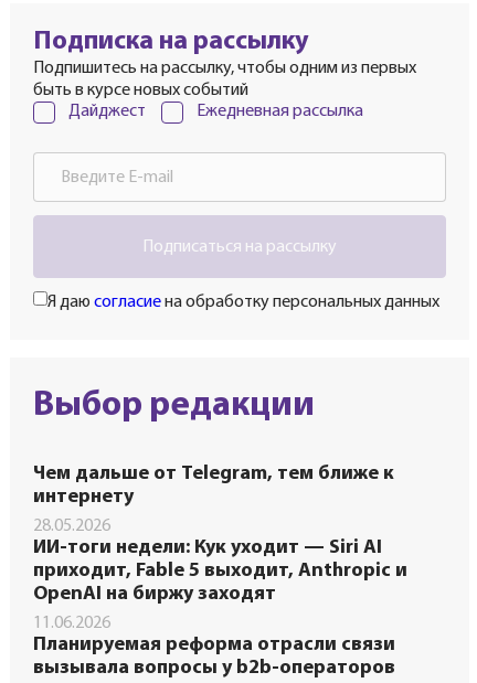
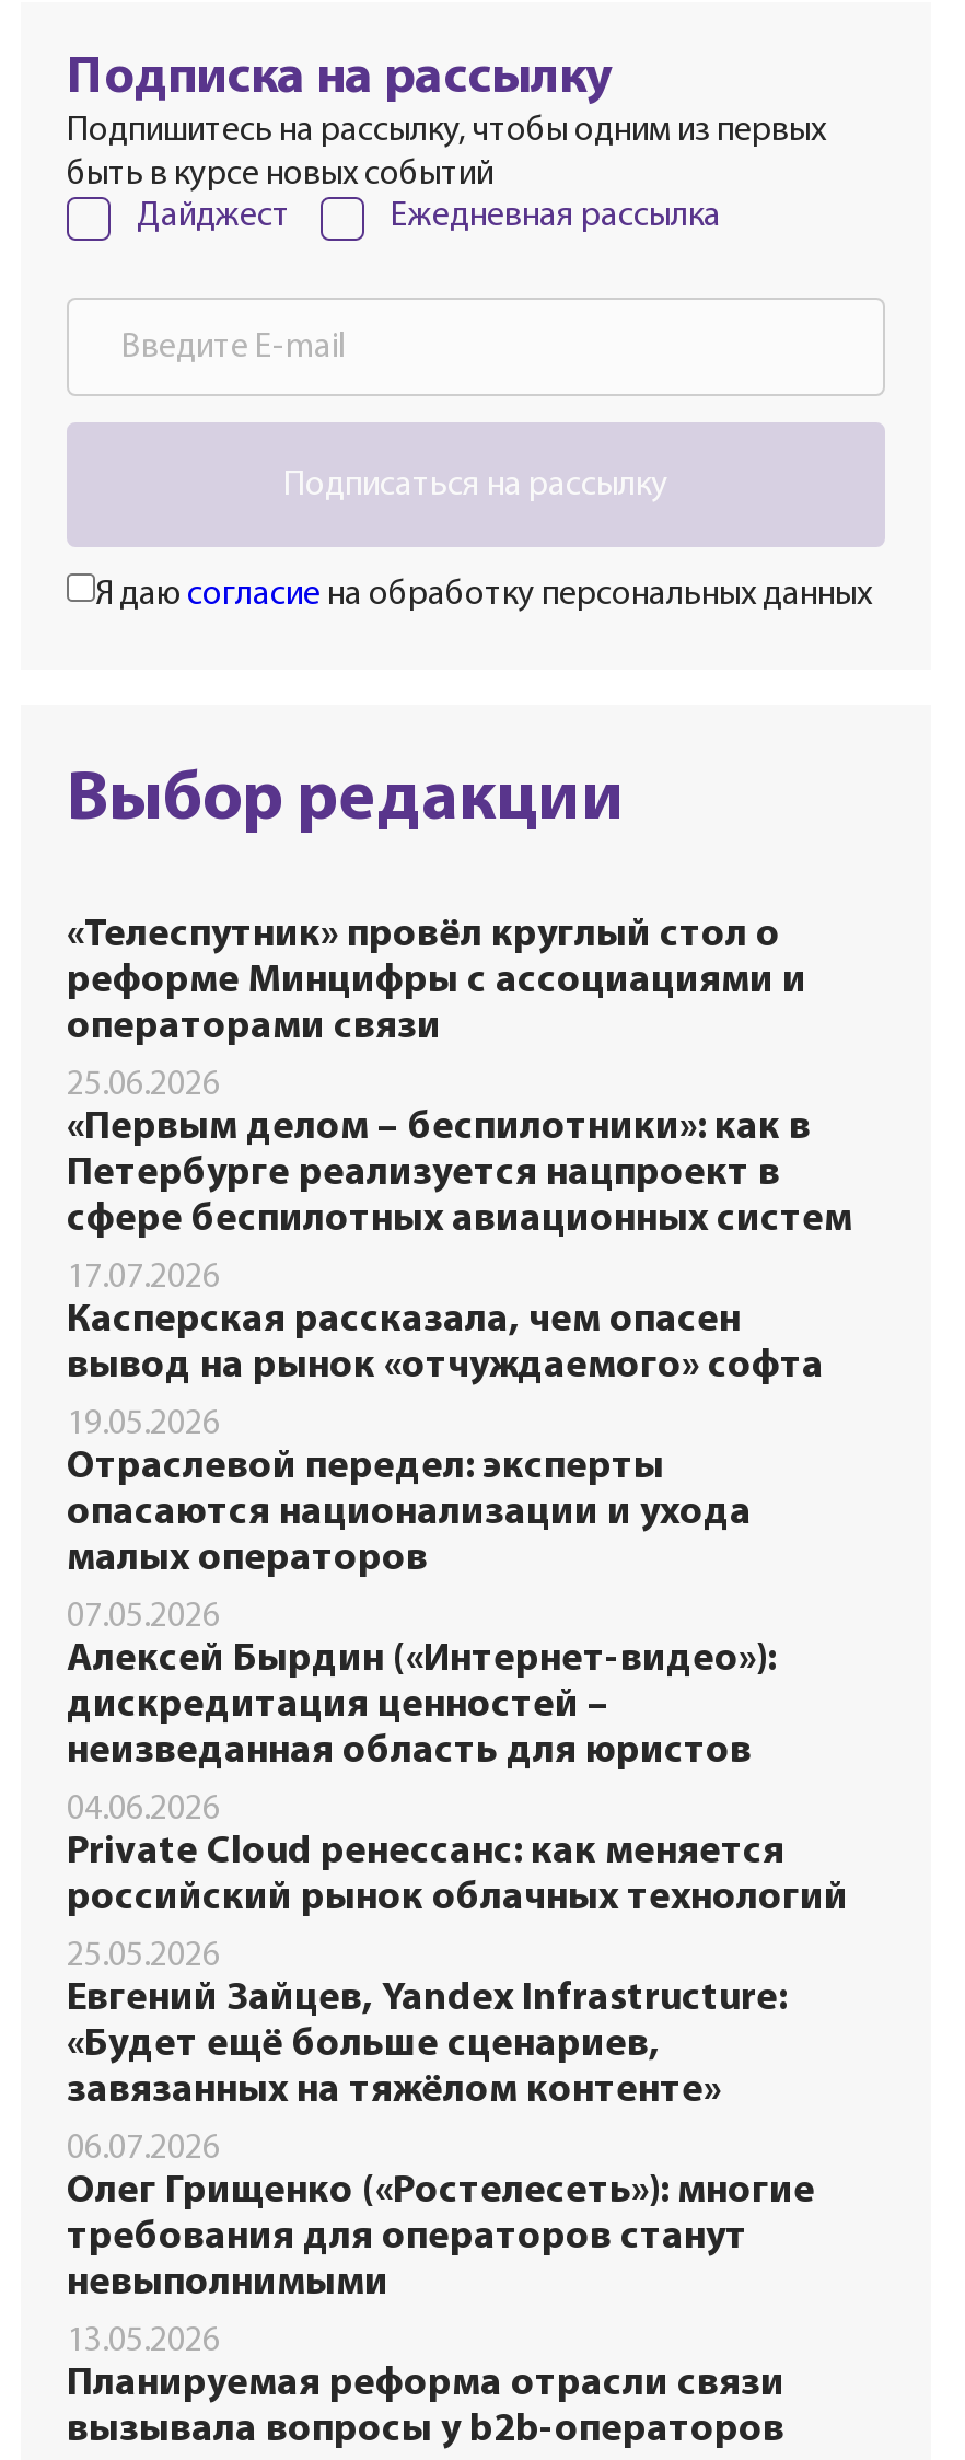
- Чем дальше от Telegram, тем ближе к
- интернету
- 28.05.2026
- ИИ-тоги недели: Кук уходит — Siri AI
- приходит, Fable 5 выходит, Anthropic и
- OpenAI на биржу заходят
- 11.06.2026
+ «Телеспутник» провёл круглый стол о
+ реформе Минцифры с ассоциациями и
+ операторами связи
+ 25.06.2026
+ «Первым делом – беспилотники»: как в
+ Петербурге реализуется нацпроект в
+ сфере беспилотных авиационных систем
+ 17.07.2026
+ Касперская рассказала, чем опасен
+ вывод на рынок «отчуждаемого» софта
+ 19.05.2026
+ Отраслевой передел: эксперты
+ опасаются национализации и ухода
+ малых операторов
+ 07.05.2026
+ Алексей Бырдин («Интернет-видео»):
+ дискредитация ценностей –
+ неизведанная область для юристов
+ 04.06.2026
+ Private Cloud ренессанс: как меняется
+ российский рынок облачных технологий
+ 25.05.2026
+ Евгений Зайцев, Yandex Infrastructure:
+ «Будет ещё больше сценариев,
+ завязанных на тяжёлом контенте»
+ 06.07.2026
+ Олег Грищенко («Ростелесеть»): многие
+ требования для операторов станут
+ невыполнимыми
+ 13.05.2026
